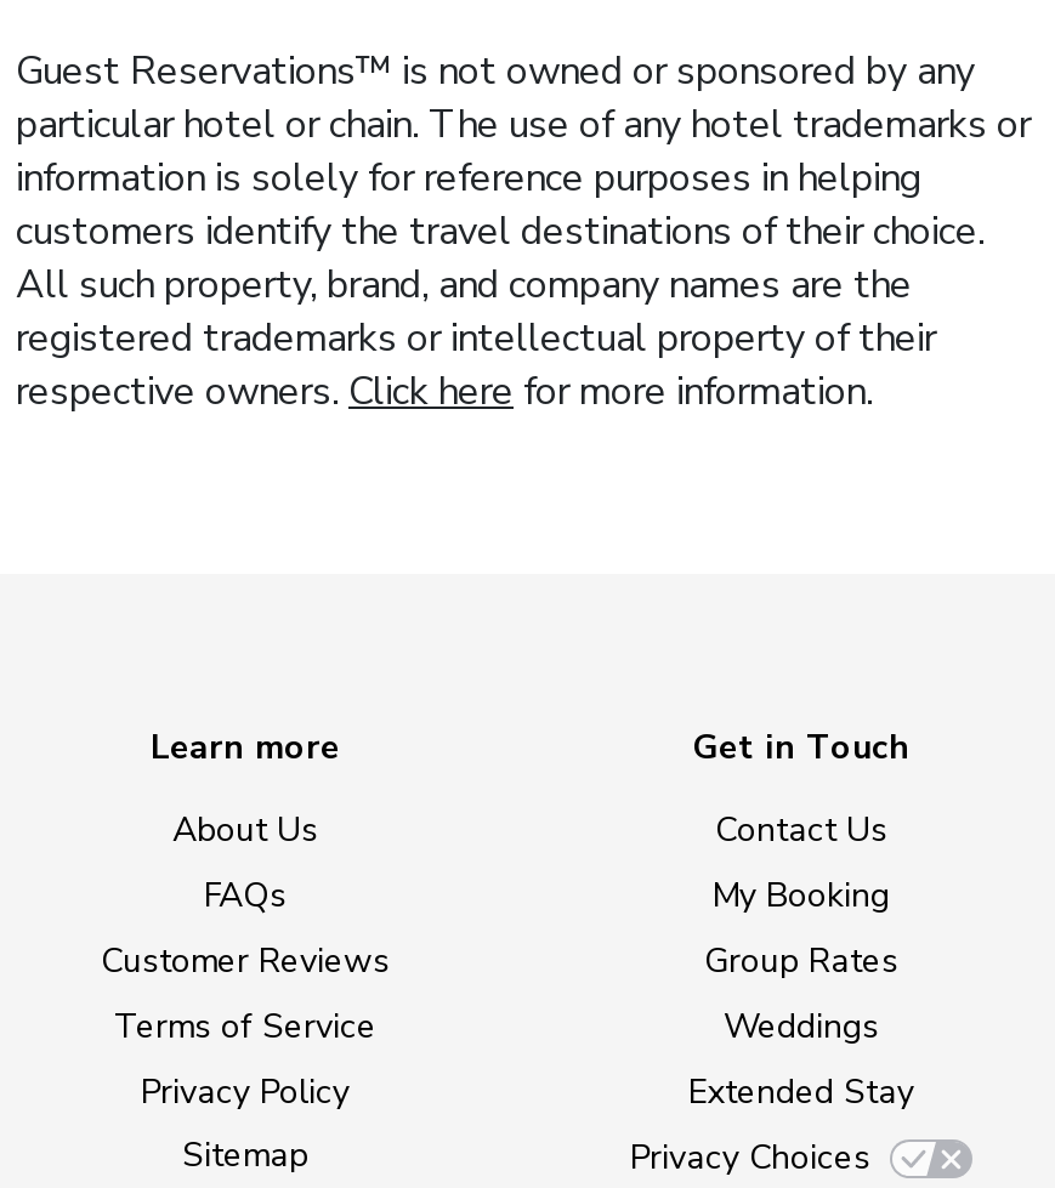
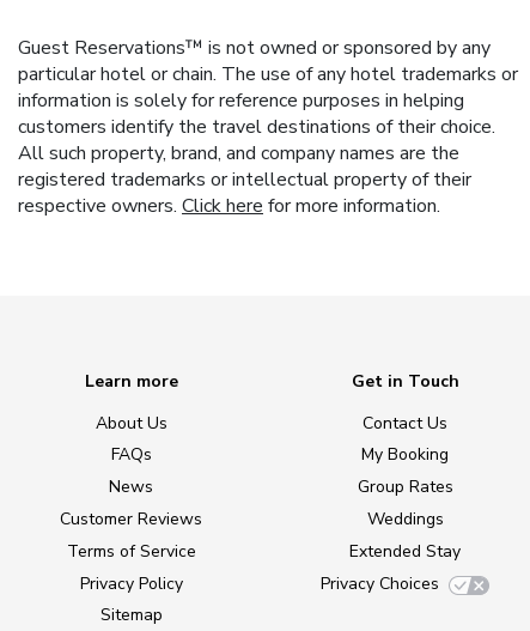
+ News
